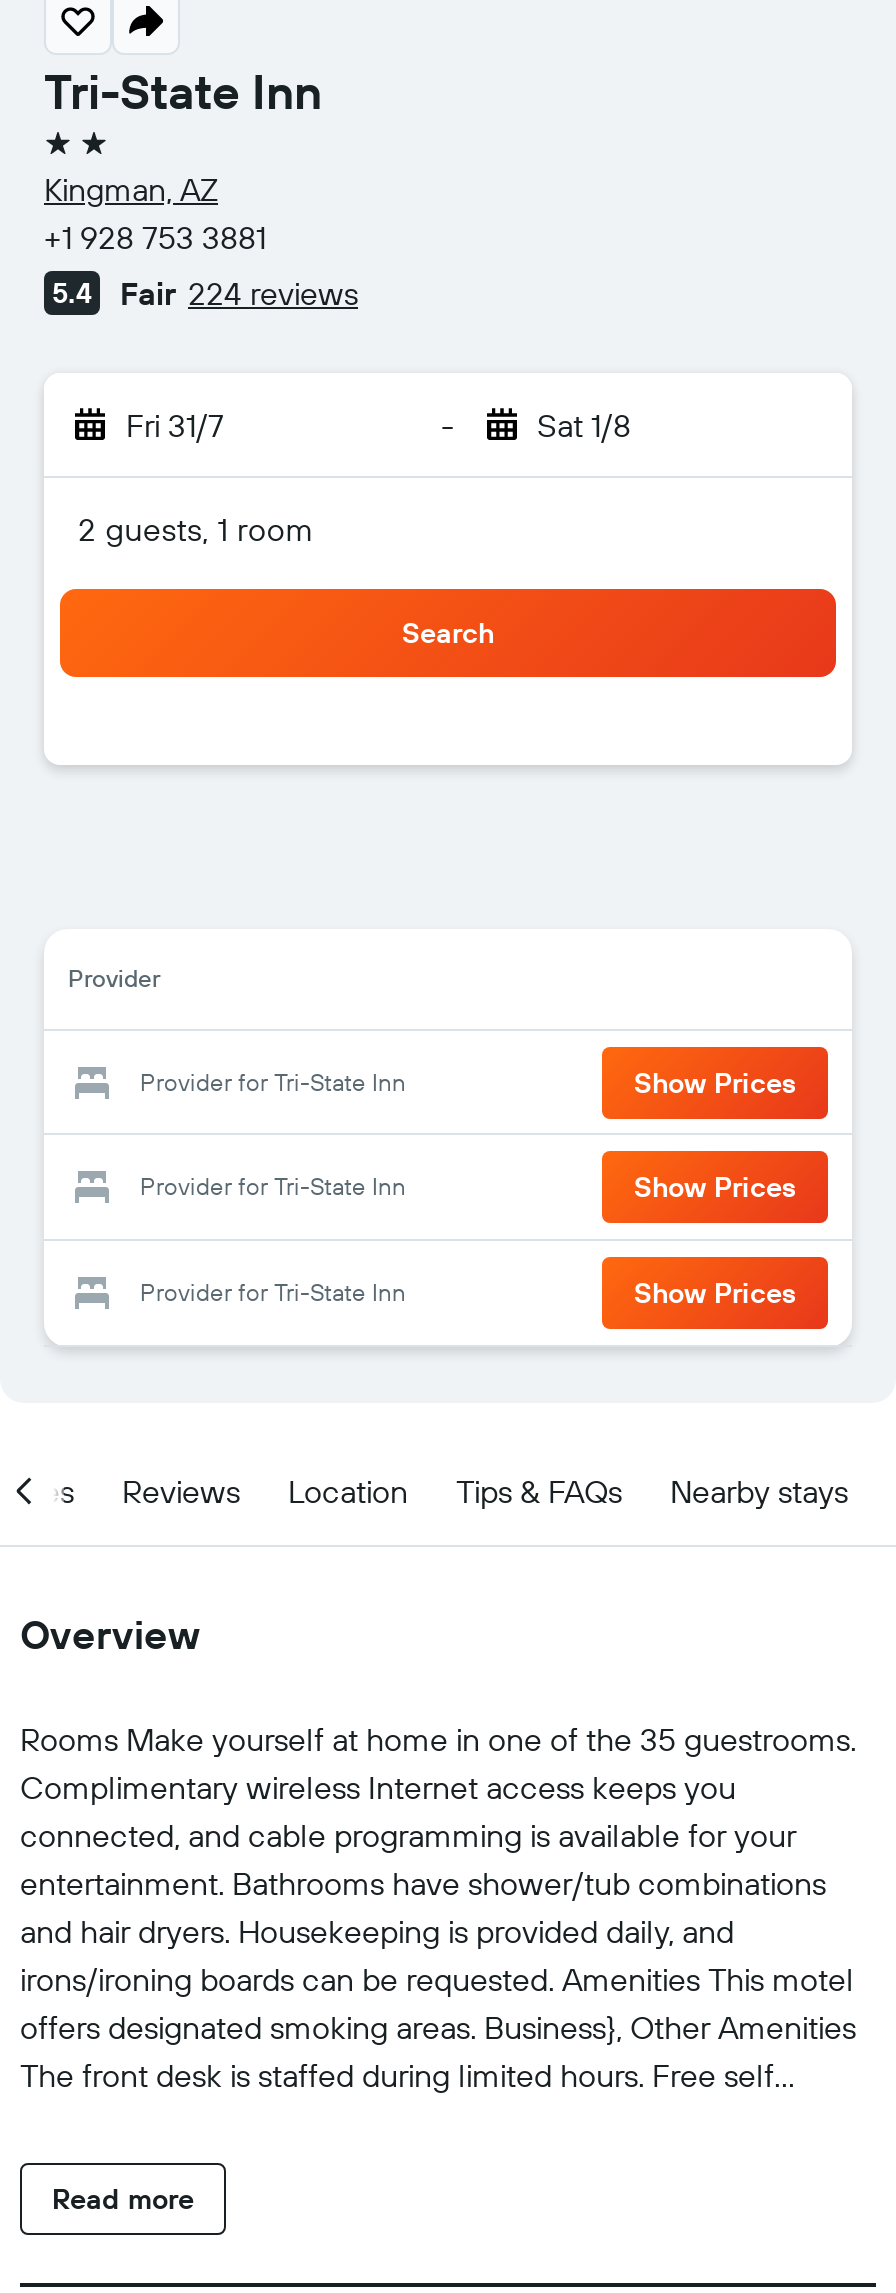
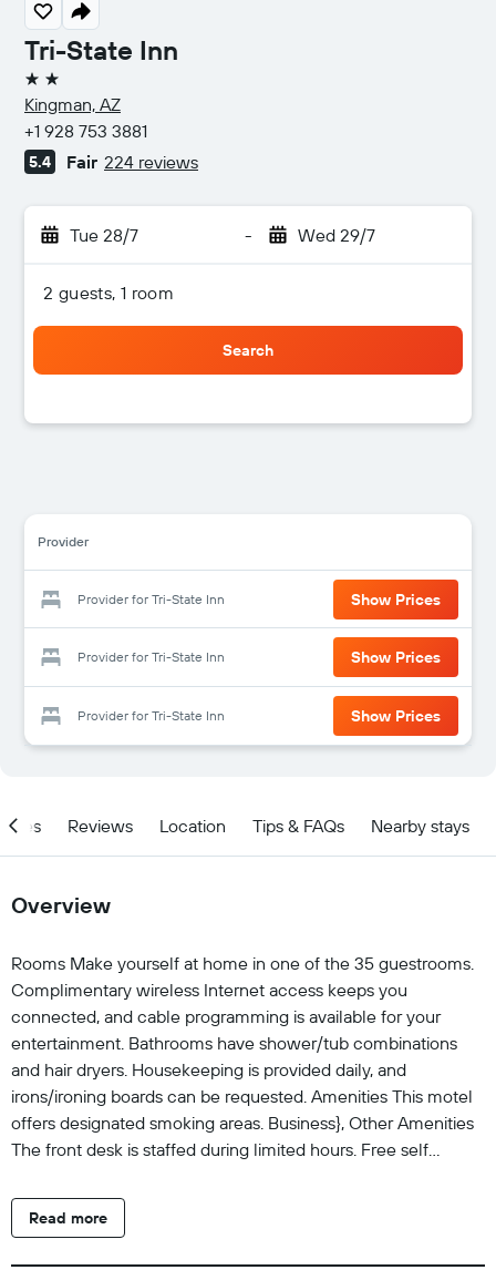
- Fri 31/7
+ Tue 28/7

- Sat 1/8
+ Wed 29/7
